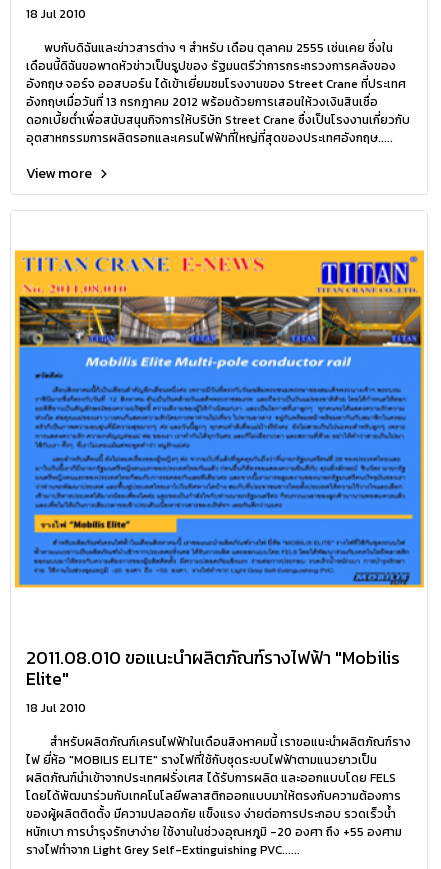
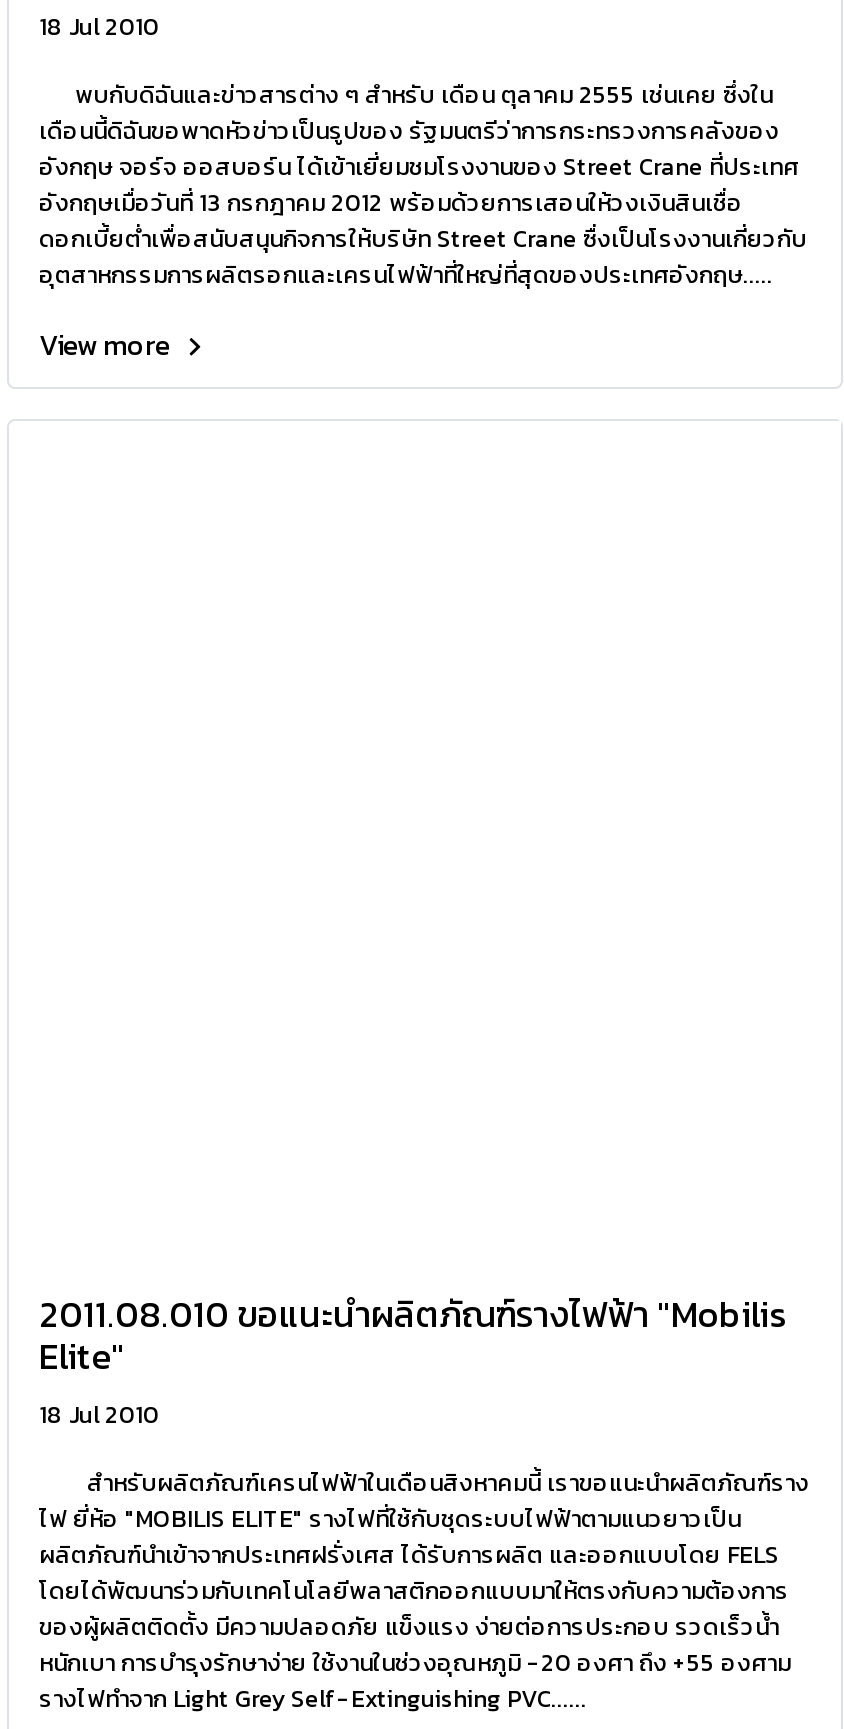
- [image]
